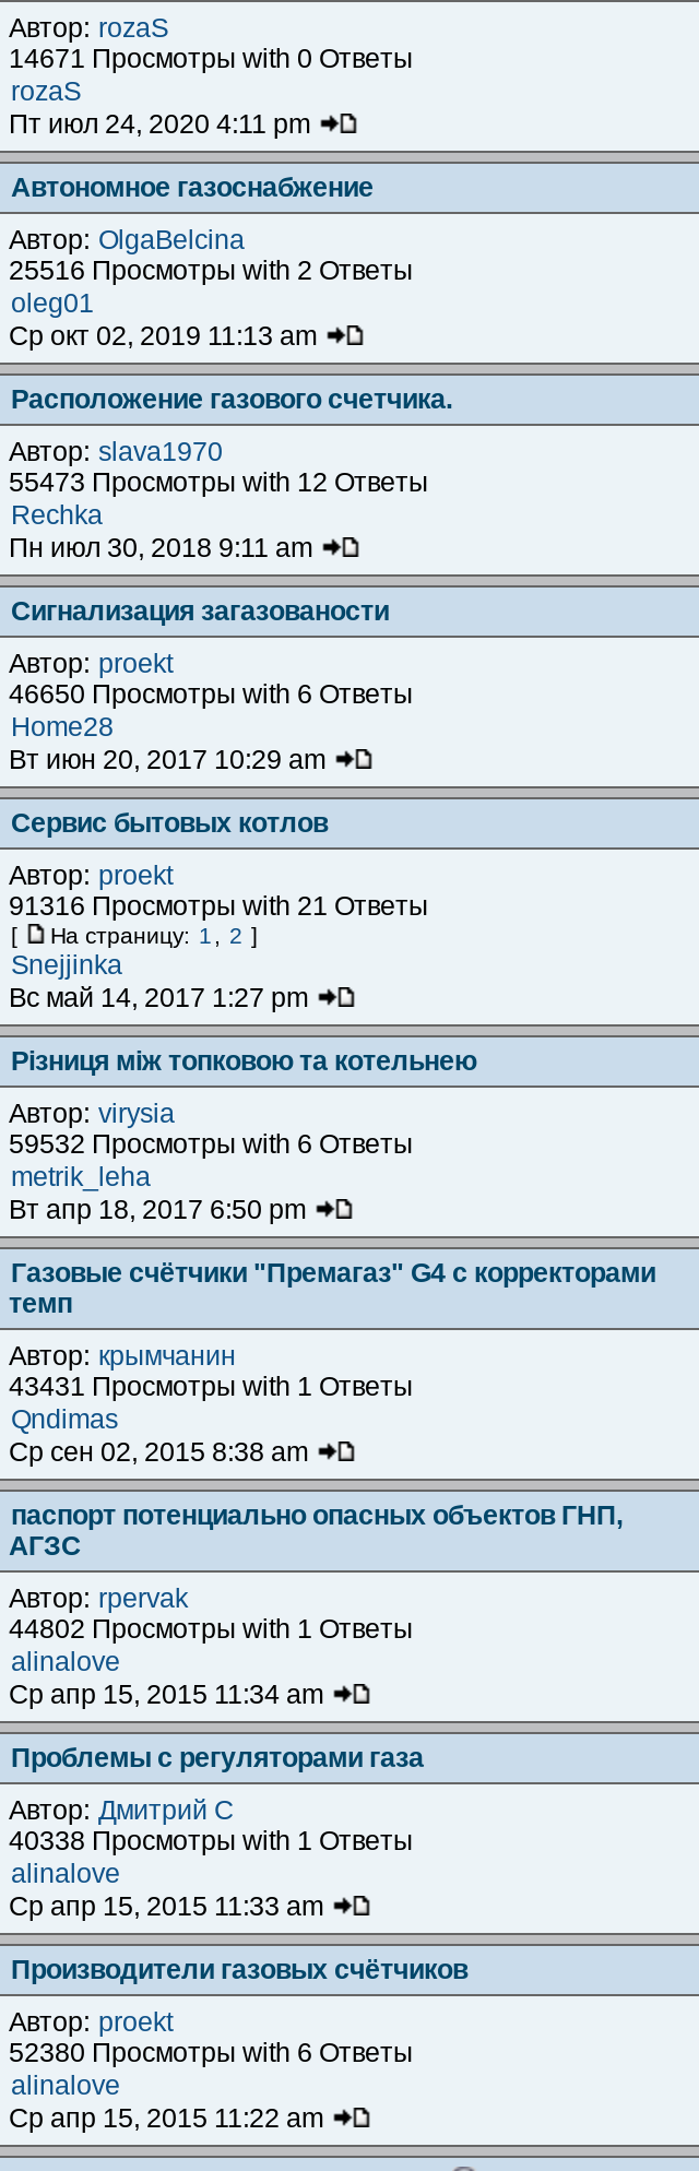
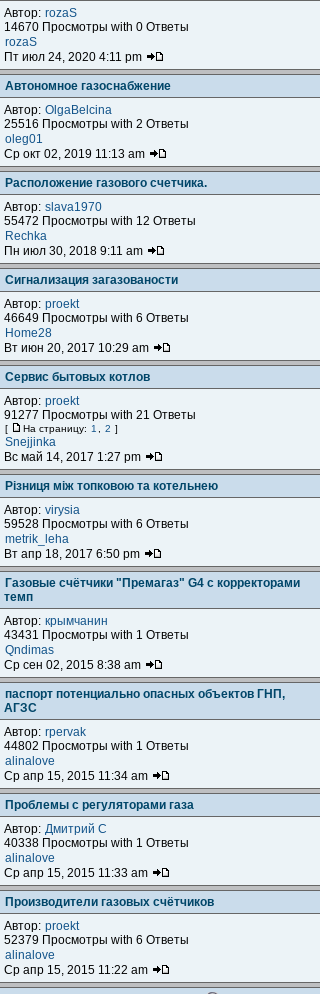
- 14671 Просмотры with 0 Ответы
+ 14670 Просмотры with 0 Ответы

- 55473 Просмотры with 12 Ответы
+ 55472 Просмотры with 12 Ответы

- 46650 Просмотры with 6 Ответы
+ 46649 Просмотры with 6 Ответы

- 91316 Просмотры with 21 Ответы
+ 91277 Просмотры with 21 Ответы

- 59532 Просмотры with 6 Ответы
+ 59528 Просмотры with 6 Ответы

- 52380 Просмотры with 6 Ответы
+ 52379 Просмотры with 6 Ответы
